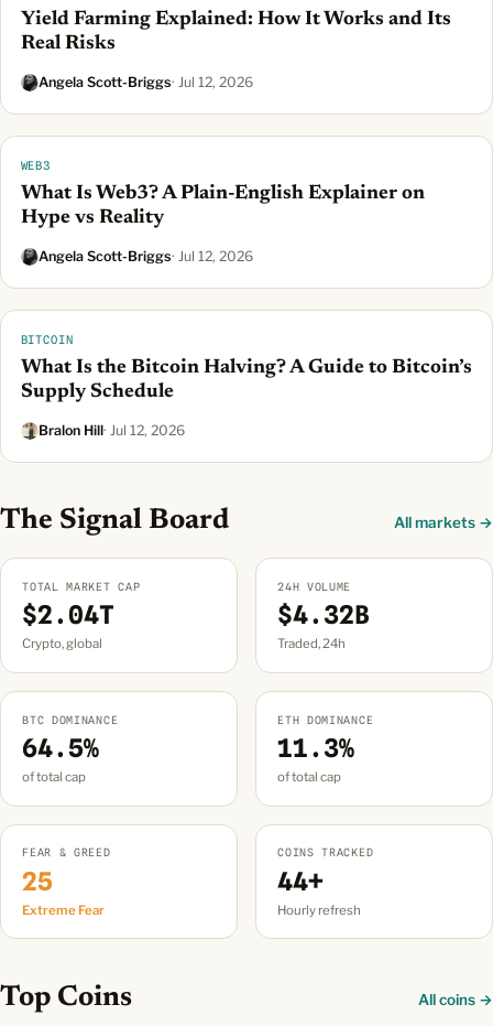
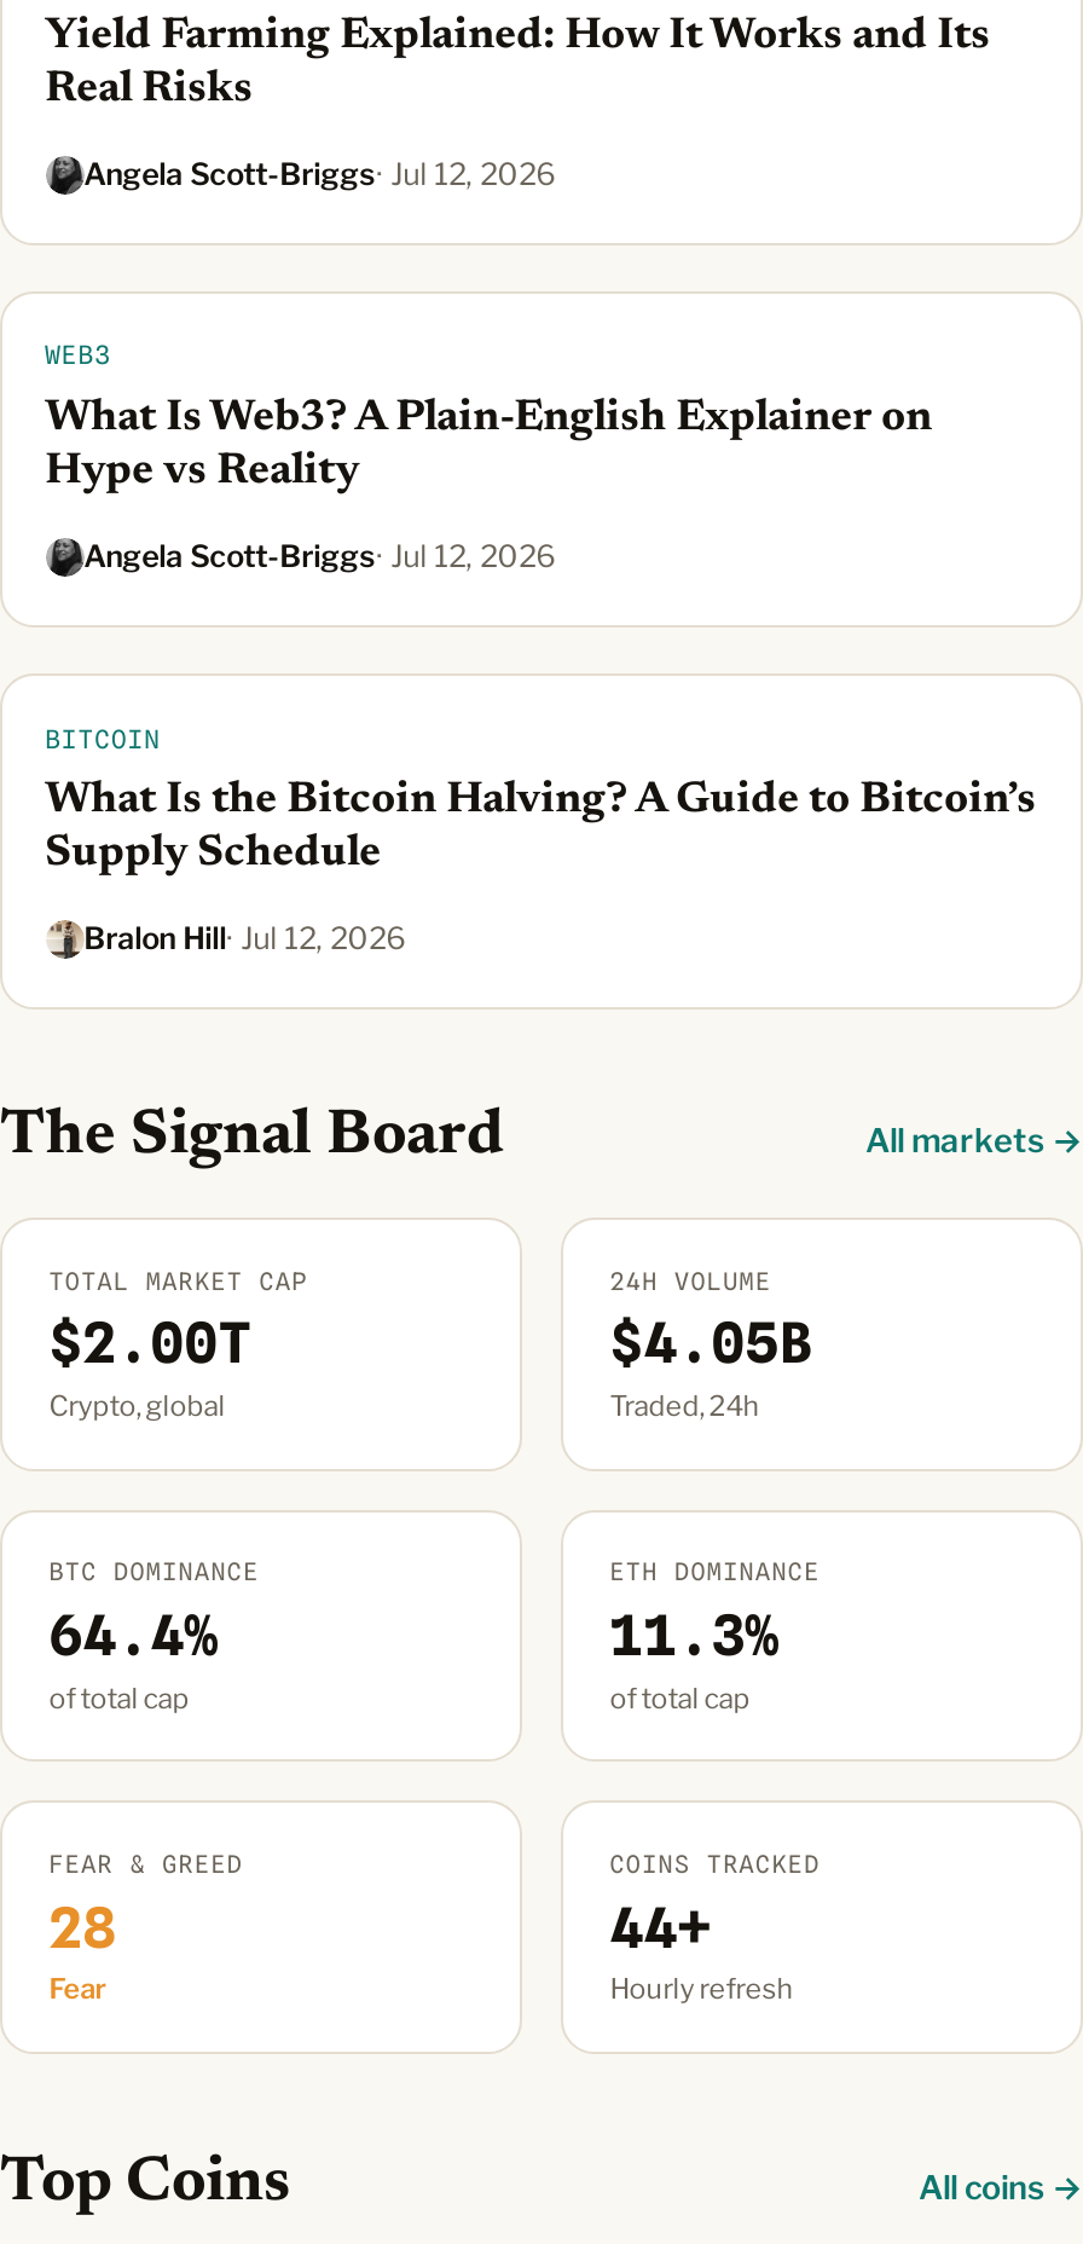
- $2.04T
+ $2.00T

- $4.32B
+ $4.05B

- 64.5%
+ 64.4%

- 25
- Extreme Fear
+ 28
+ Fear
